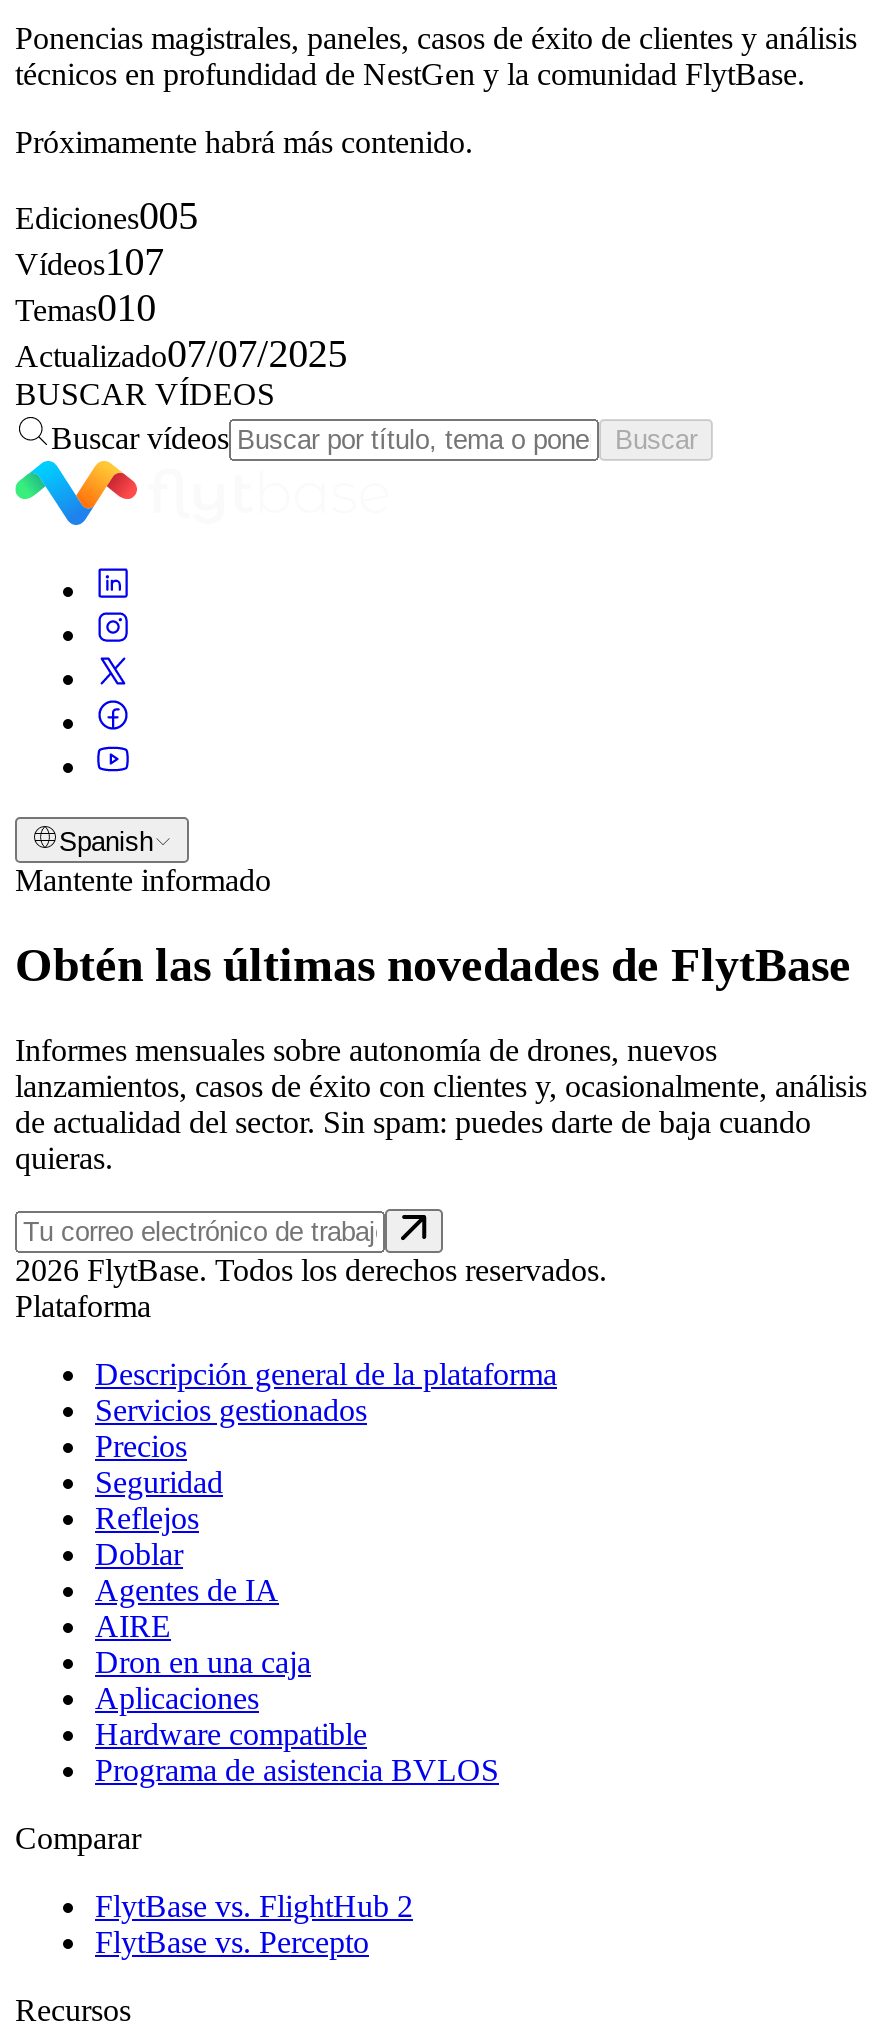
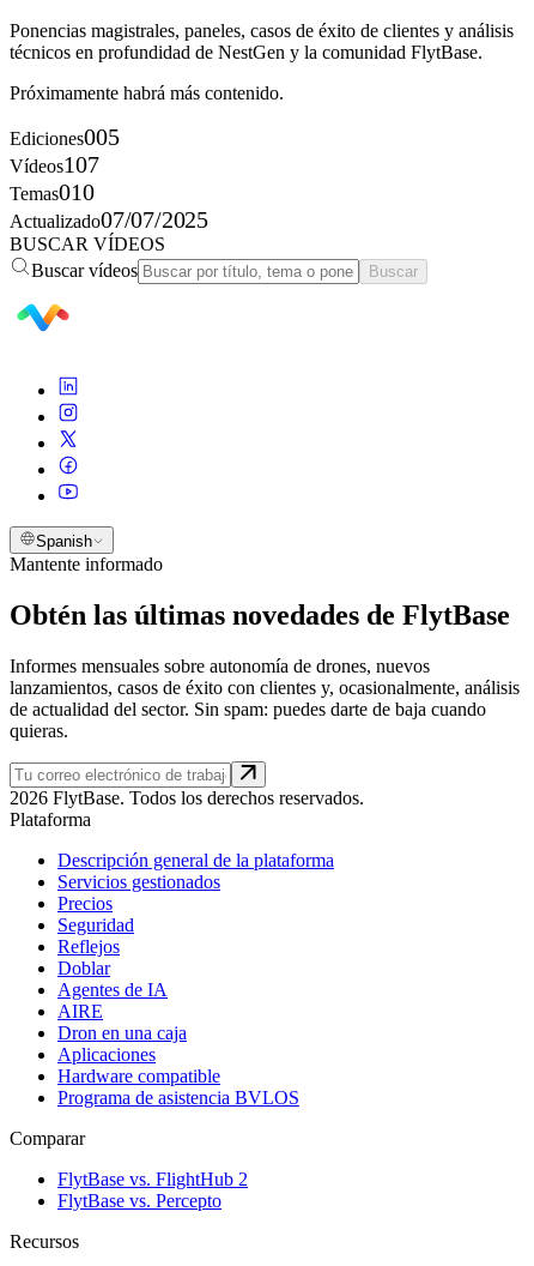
- [image]
+ [image]
